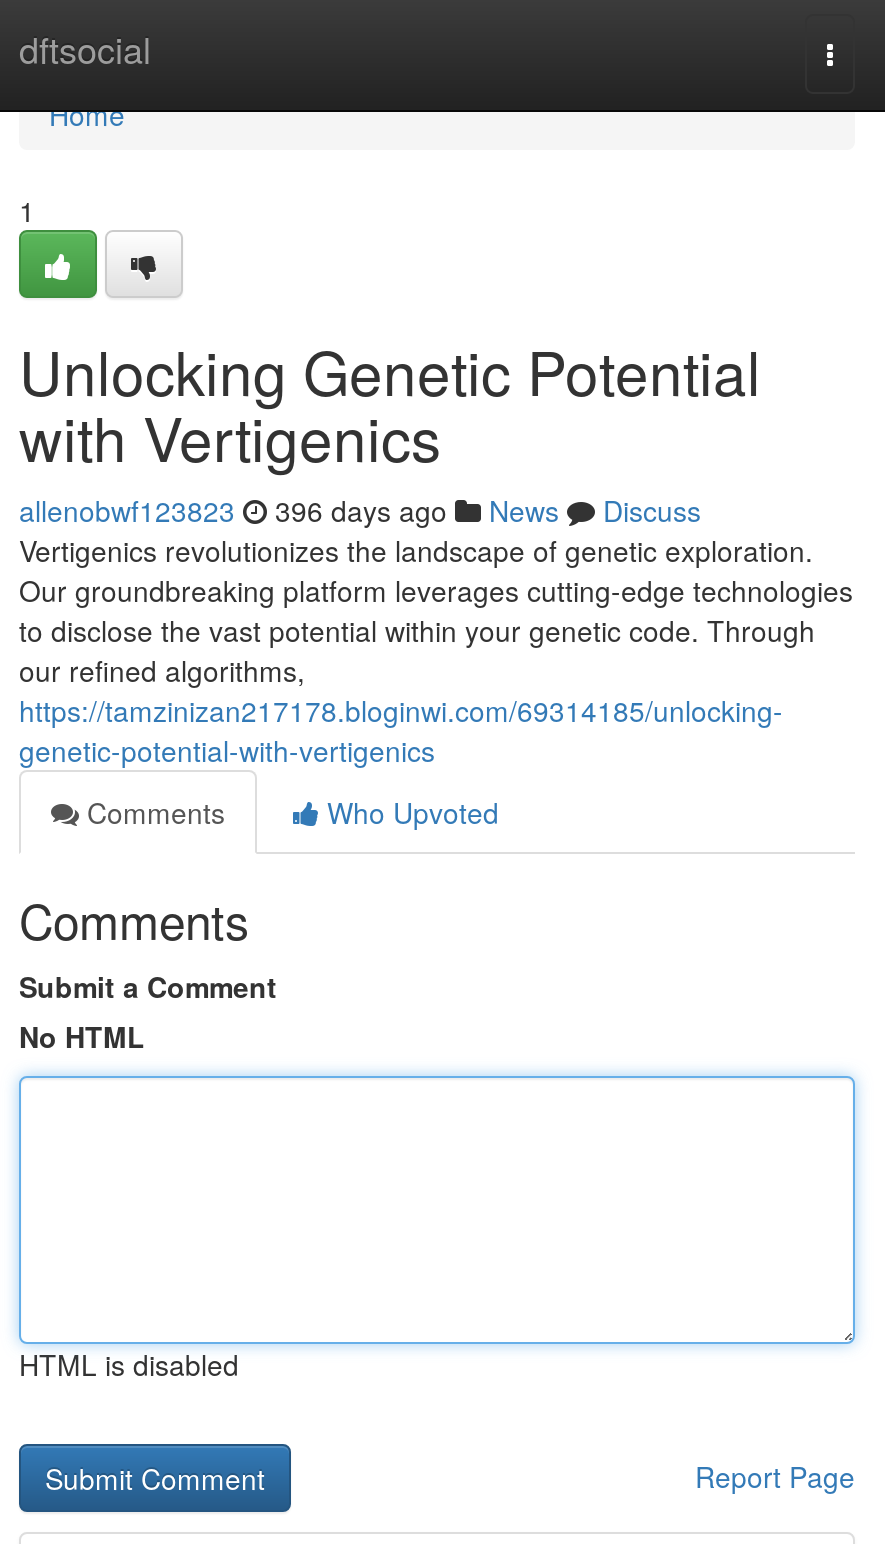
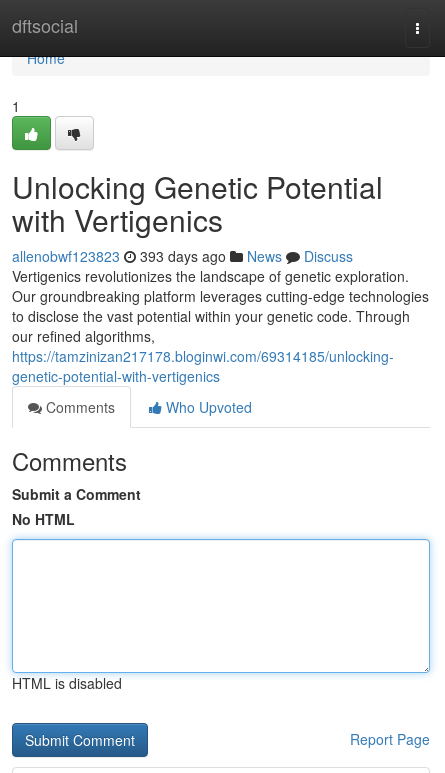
- allenobwf123823 396 days ago News Discuss
+ allenobwf123823 393 days ago News Discuss
